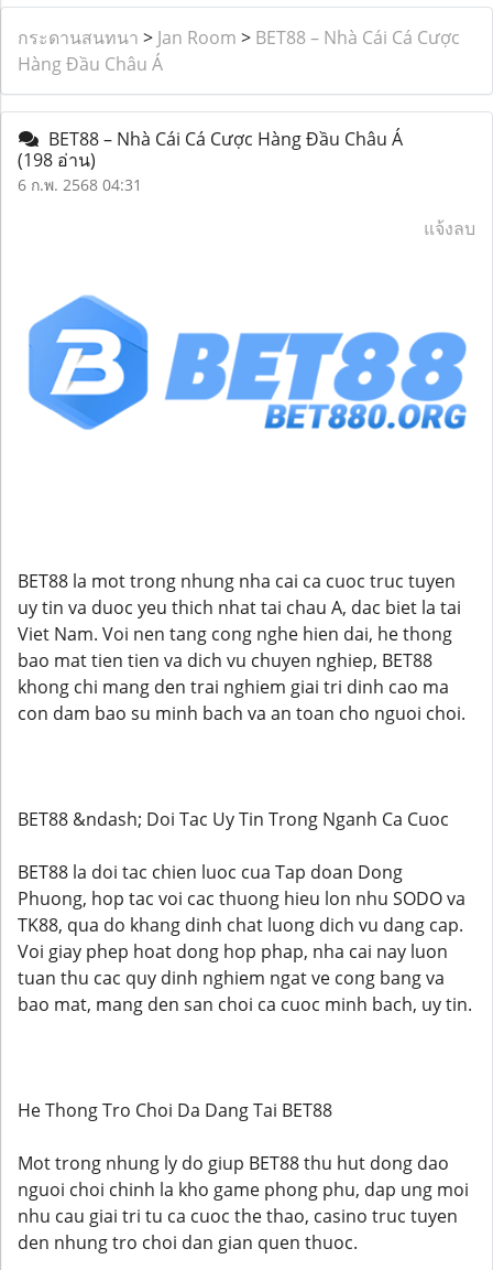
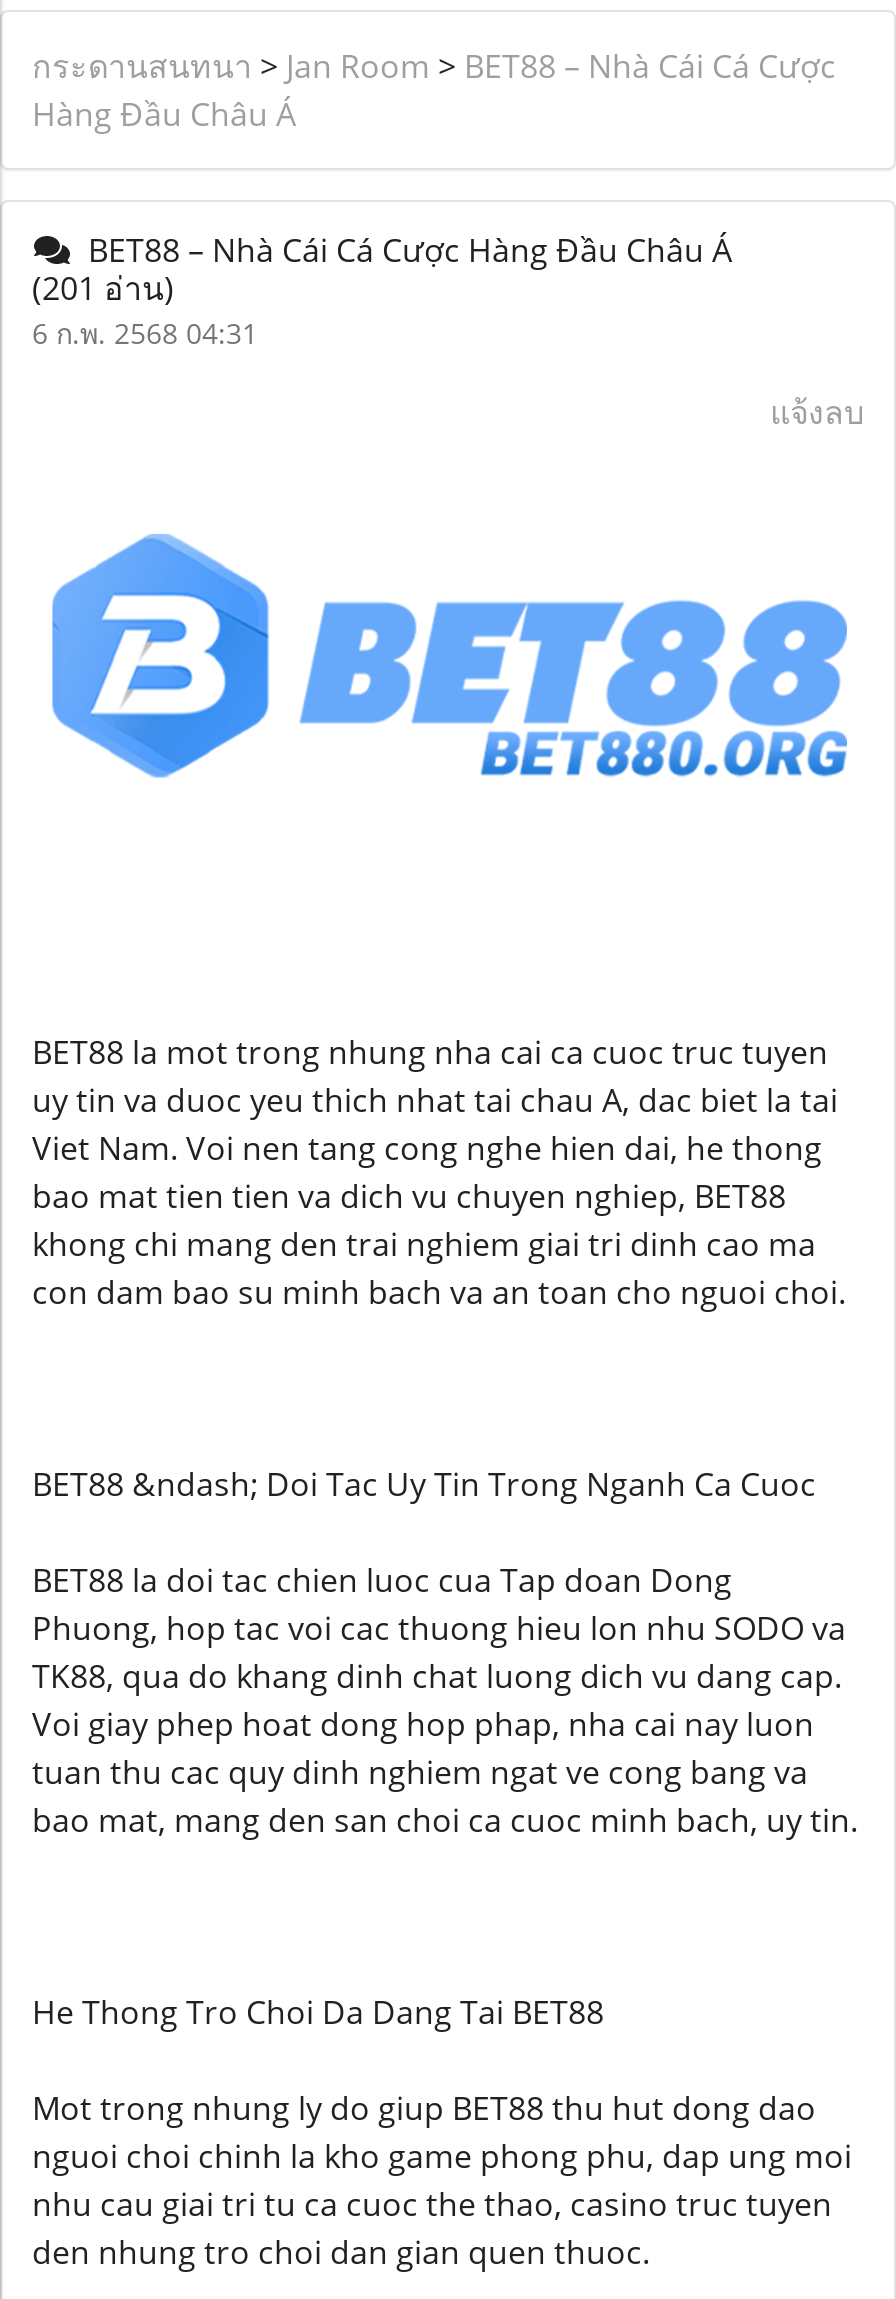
- (198 อ่าน)
+ (201 อ่าน)
